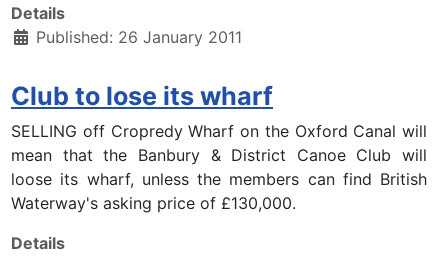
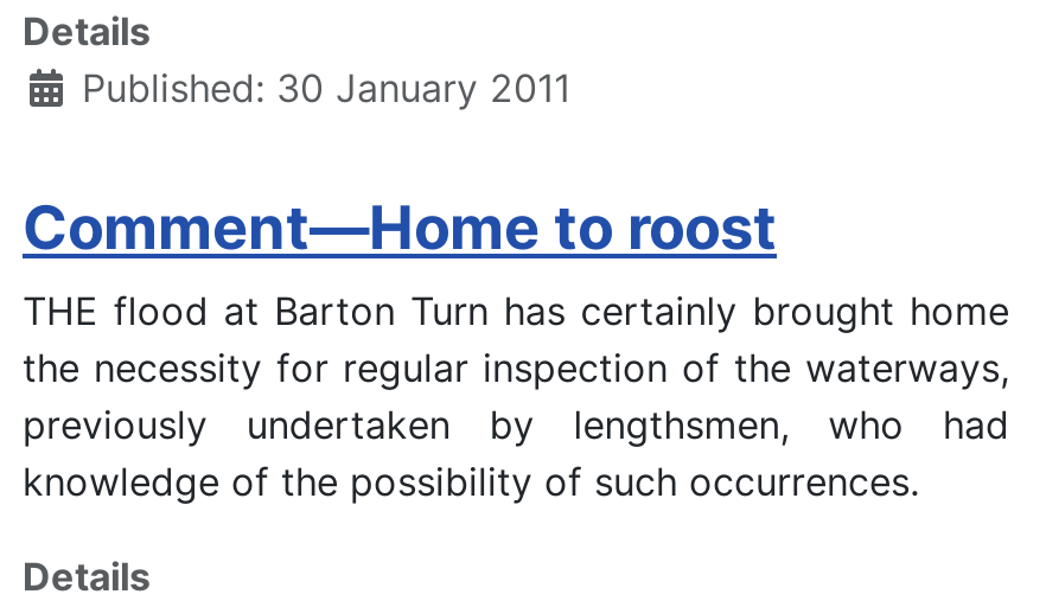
- Published: 26 January 2011
+ Published: 30 January 2011

- Club to lose its wharf
- SELLING off Cropredy Wharf on the Oxford Canal will
- mean that the Banbury & District Canoe Club will
- loose its wharf, unless the members can find British
- Waterway's asking price of £130,000.
+ Comment—Home to roost
+ THE flood at Barton Turn has certainly brought home
+ the necessity for regular inspection of the waterways,
+ previously undertaken by lengthsmen, who had
+ knowledge of the possibility of such occurrences.
